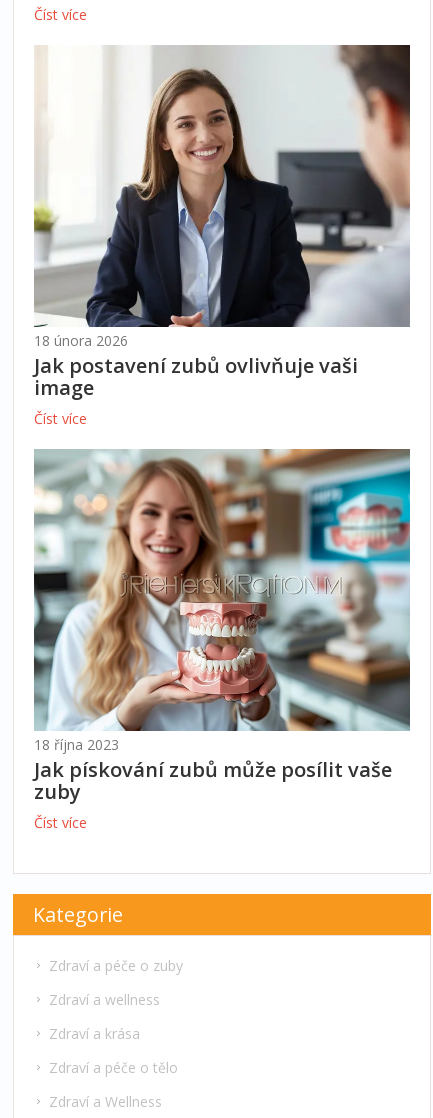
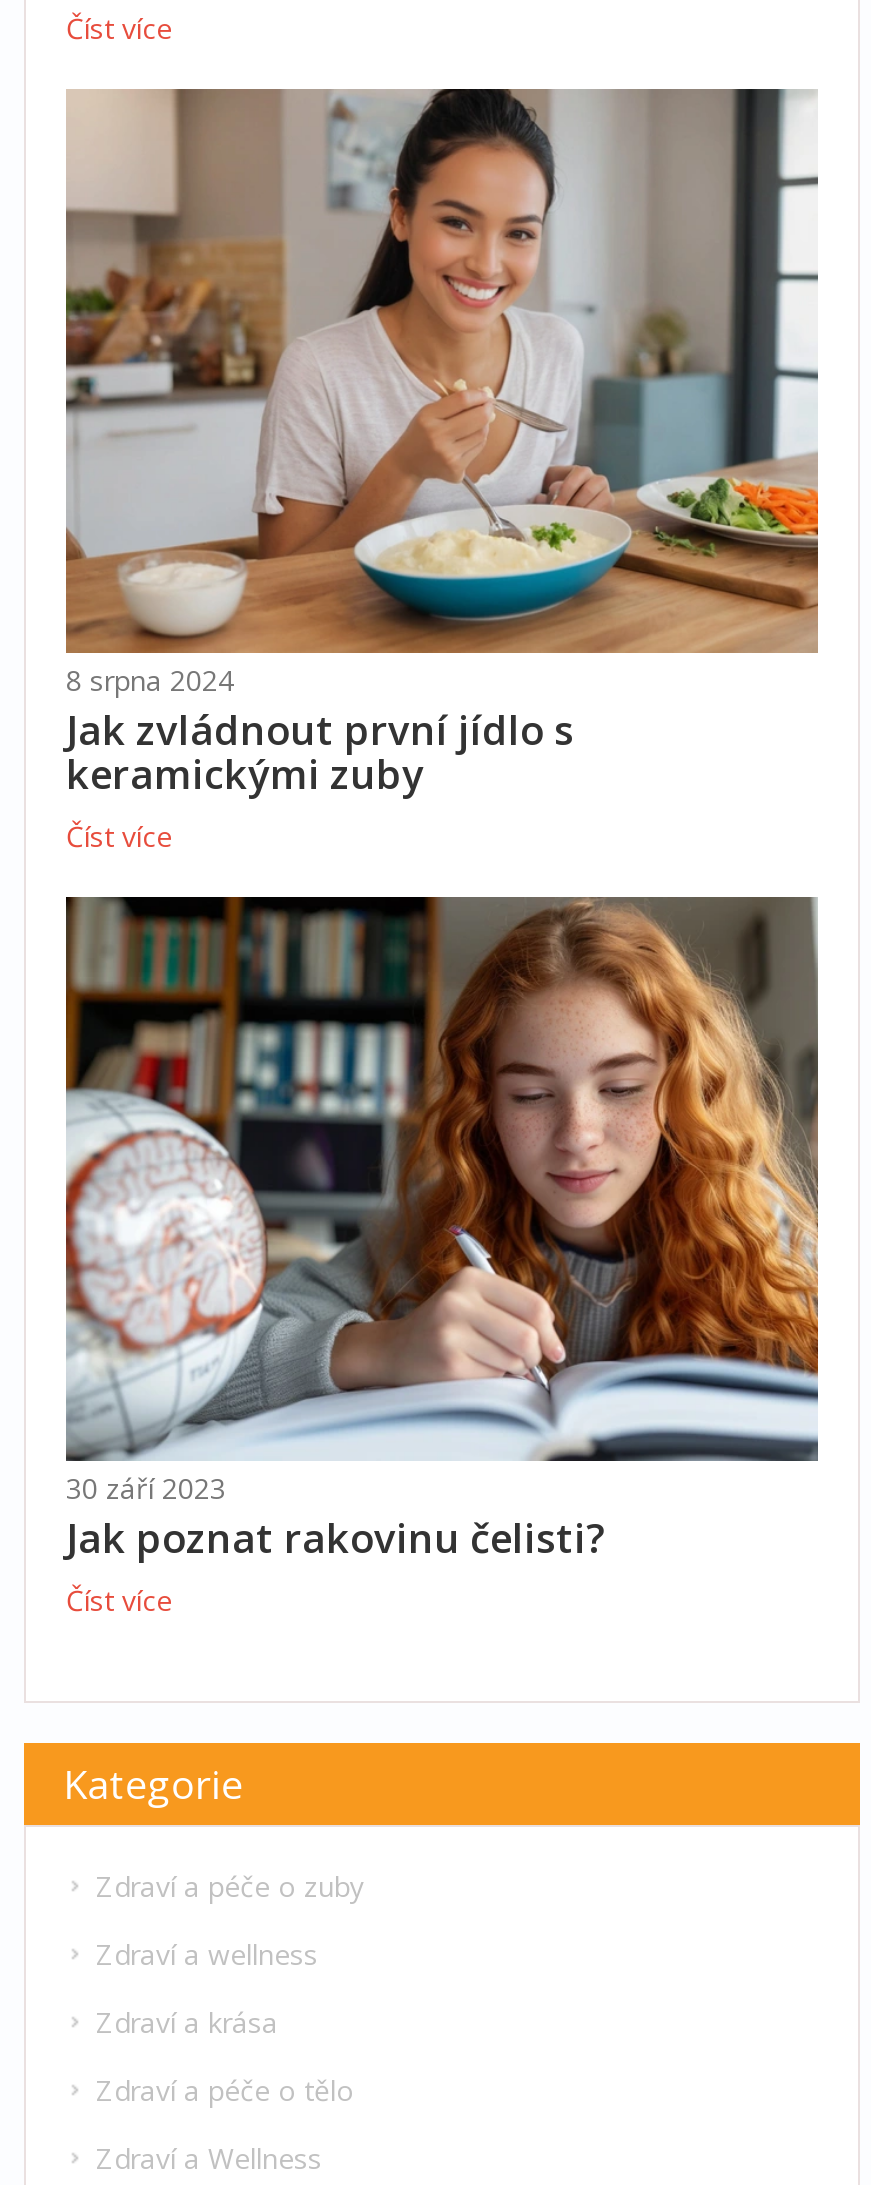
- [image]
- 18 února 2026
- Jak postavení zubů ovlivňuje vaši
- image
+ [image]
+ 8 srpna 2024
+ Jak zvládnout první jídlo s
+ keramickými zuby

- [image]
- 18 října 2023
- Jak pískování zubů může posílit vaše
- zuby
+ [image]
+ 30 září 2023
+ Jak poznat rakovinu čelisti?
